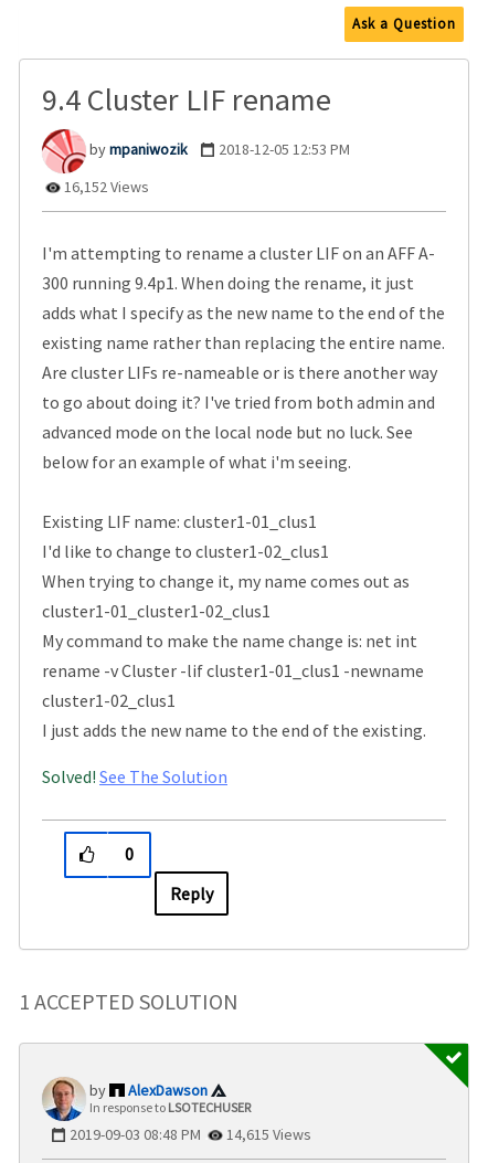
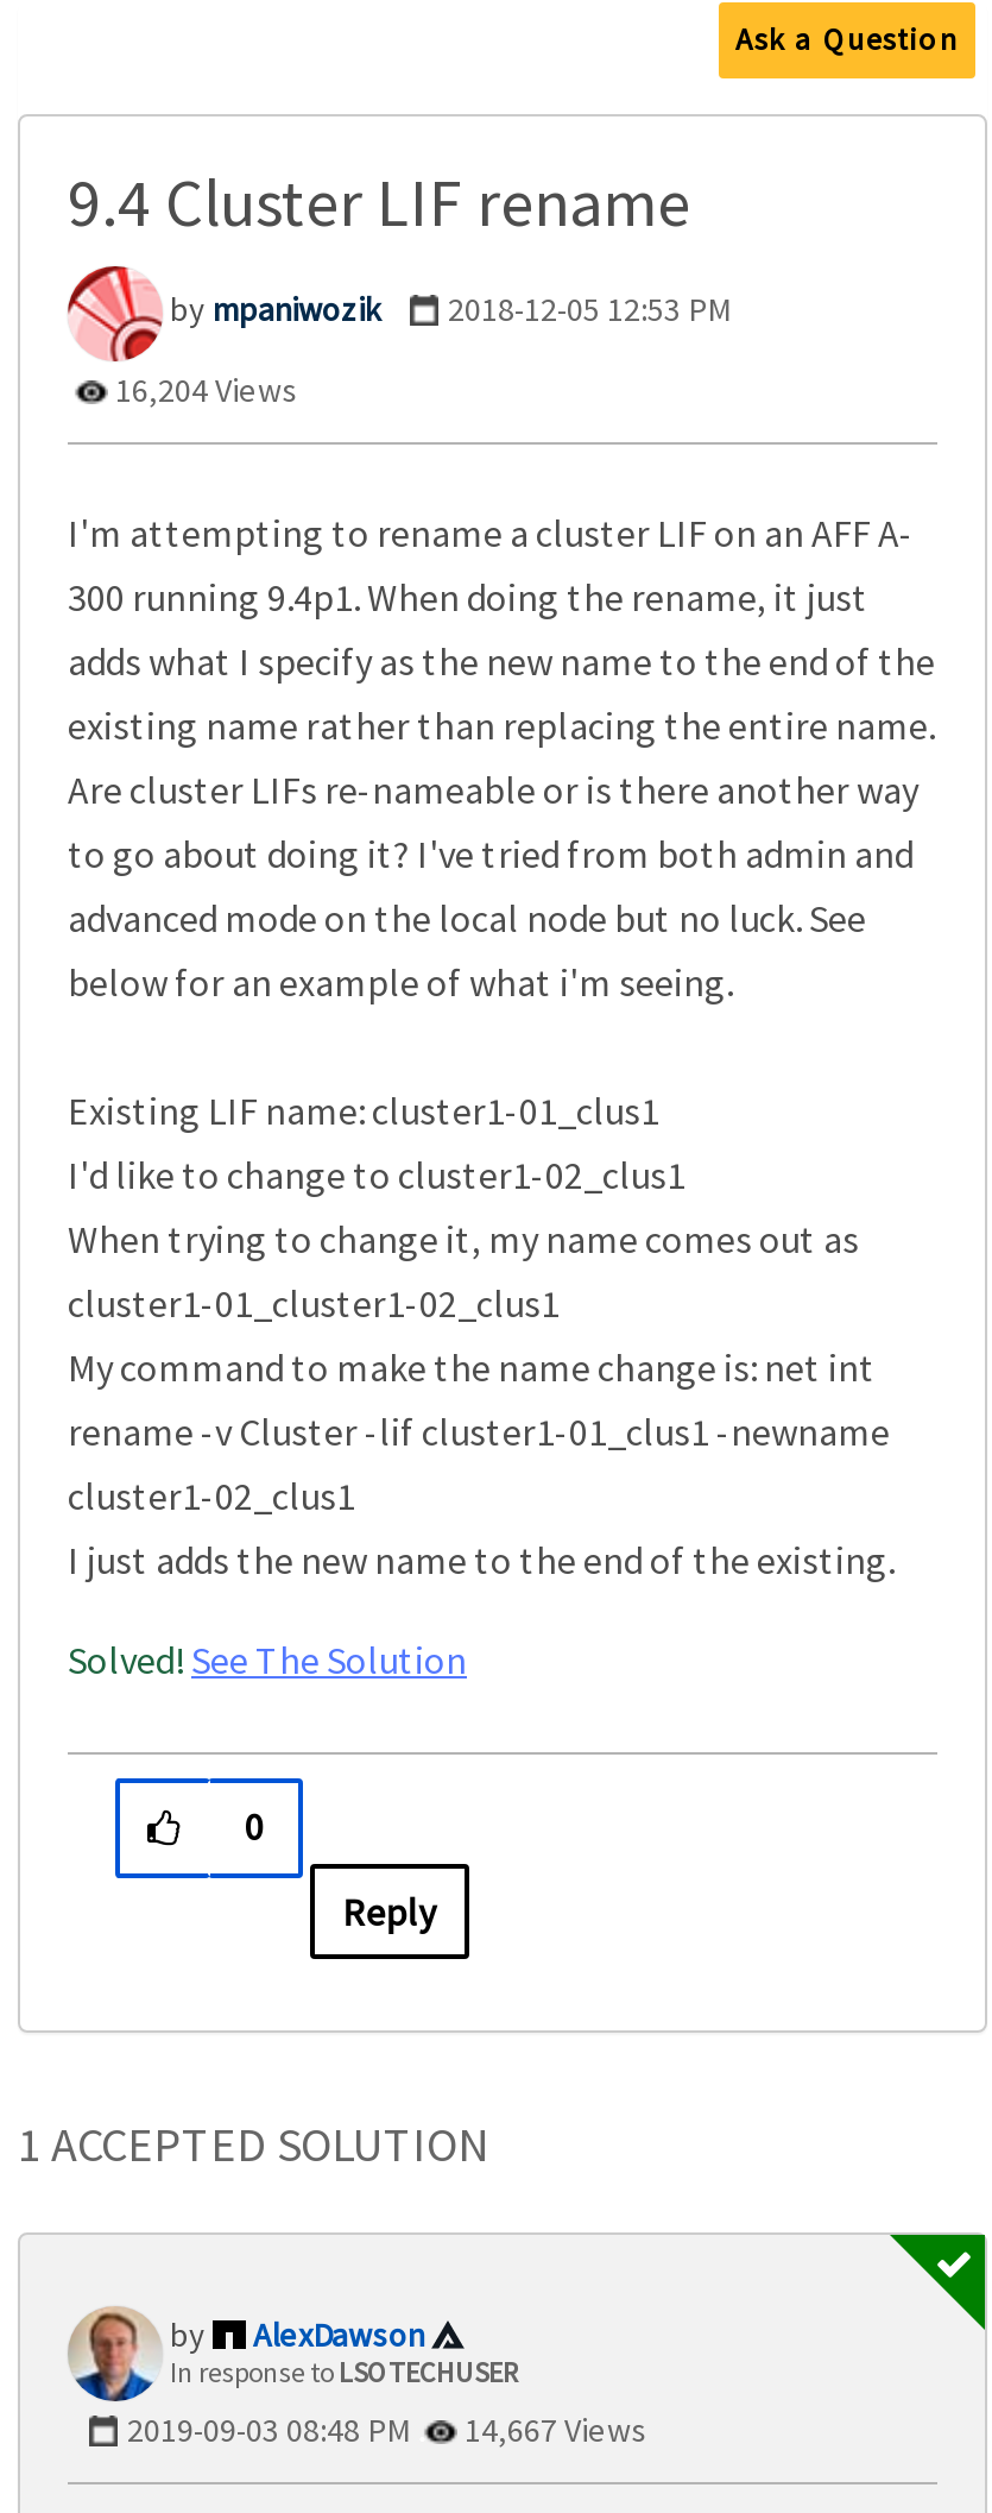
- 16,152 Views
+ 16,204 Views

- 2019-09-03 08:48 PM 14,615 Views
+ 2019-09-03 08:48 PM 14,667 Views
